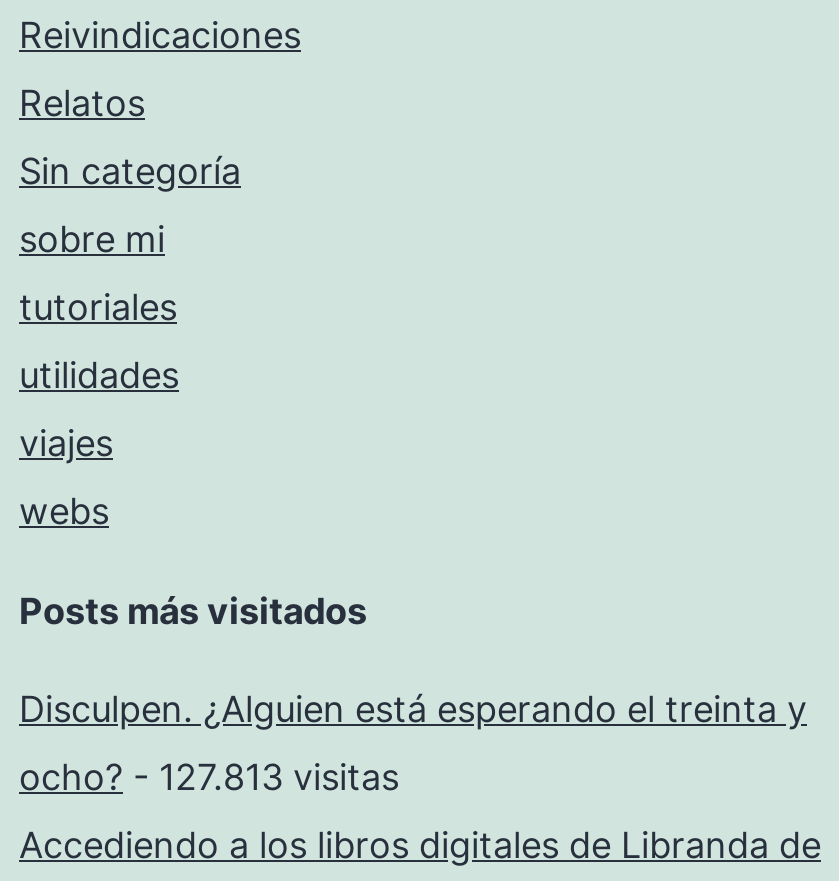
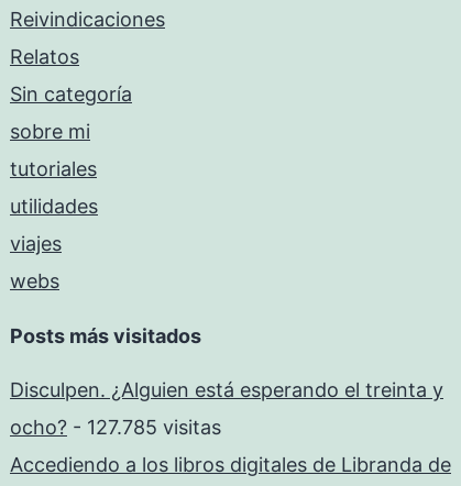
- ocho? - 127.813 visitas
+ ocho? - 127.785 visitas
